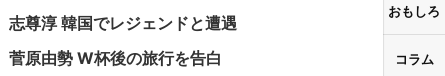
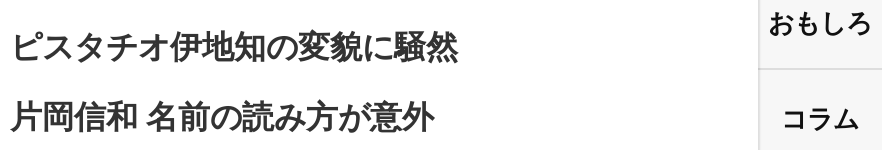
- 志尊淳 韓国でレジェンドと遭遇
+ ピスタチオ伊地知の変貌に騒然

- 菅原由勢 W杯後の旅行を告白
+ 片岡信和 名前の読み方が意外
